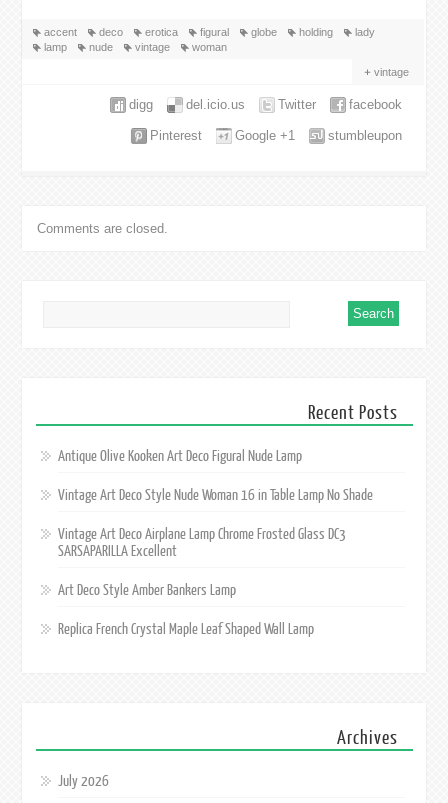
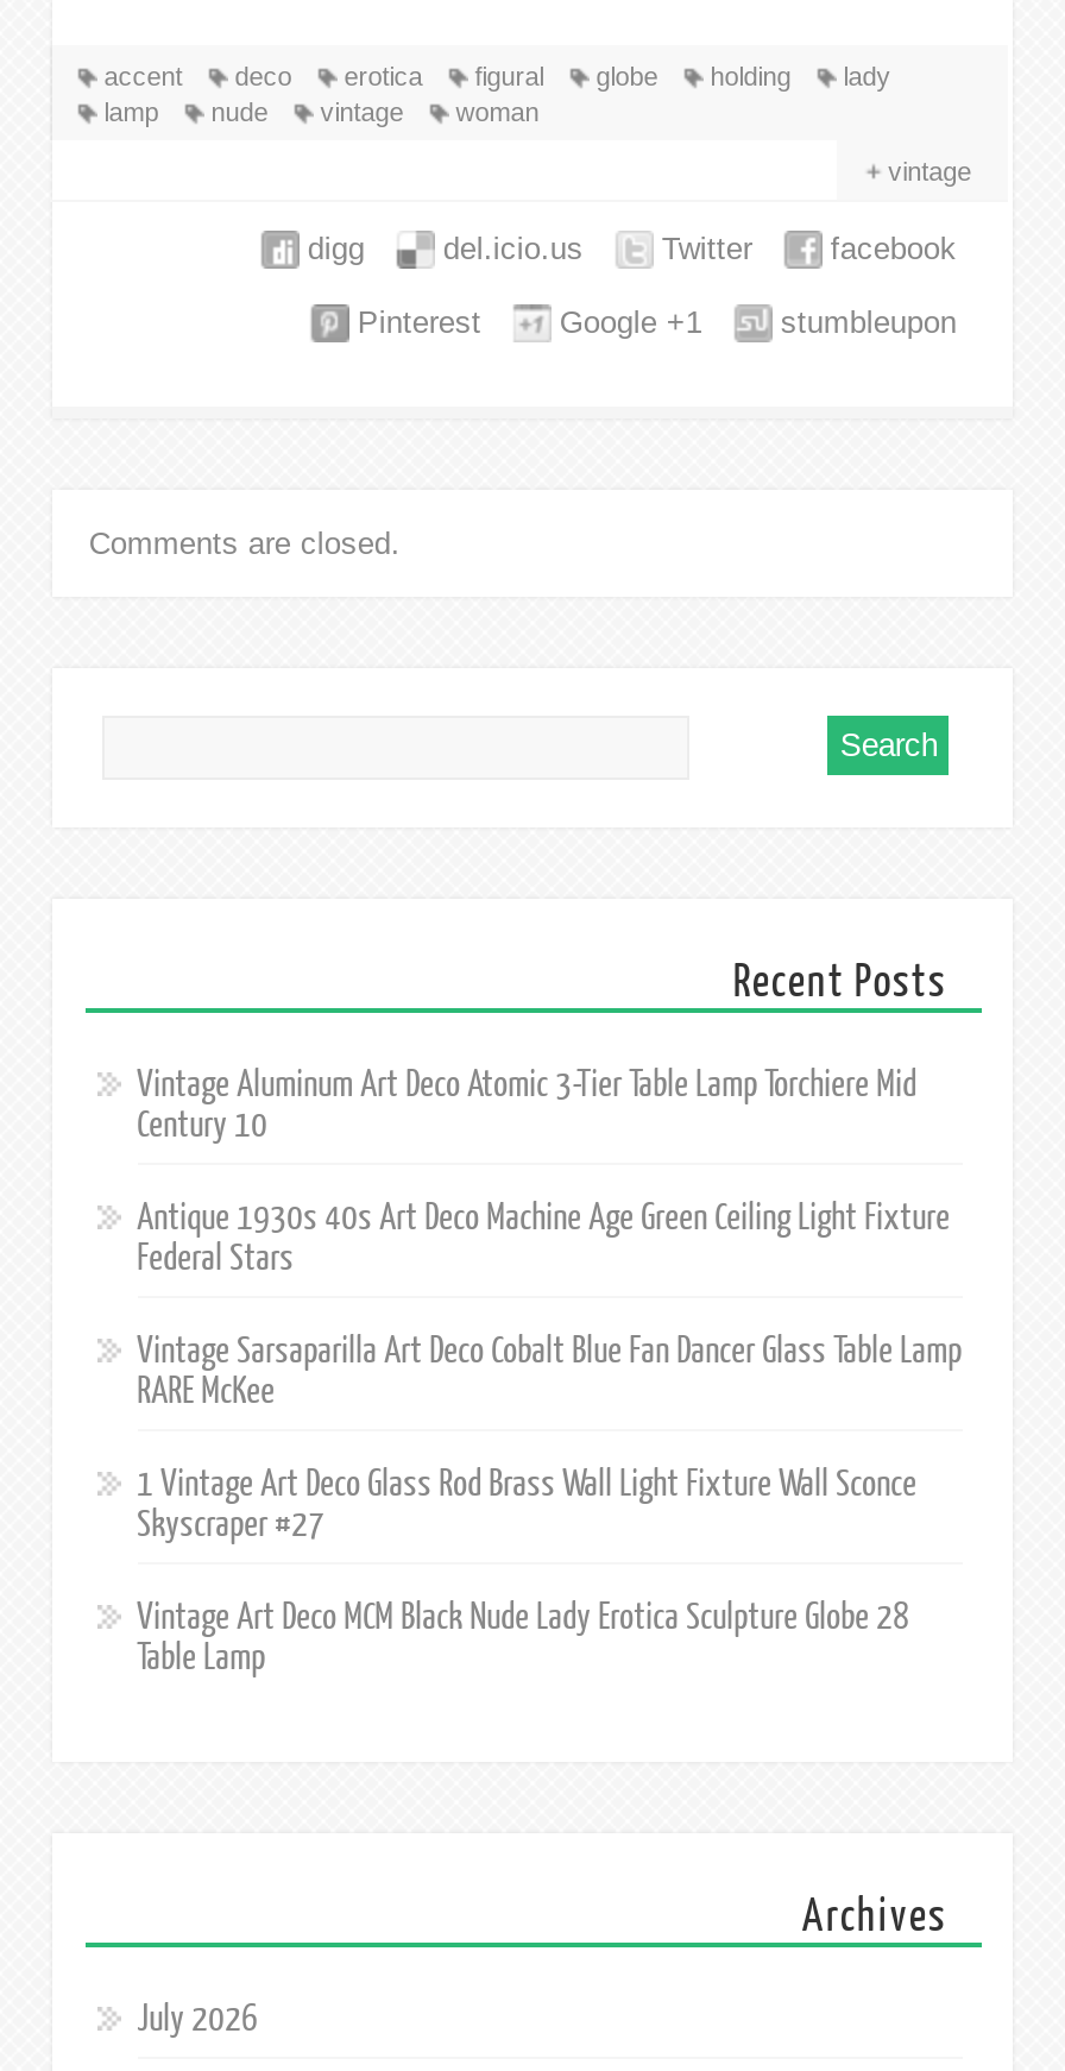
- Antique Olive Kooken Art Deco Figural Nude Lamp
+ Vintage Aluminum Art Deco Atomic 3-Tier Table Lamp Torchiere Mid
+ Century 10

- Vintage Art Deco Style Nude Woman 16 in Table Lamp No Shade
+ Antique 1930s 40s Art Deco Machine Age Green Ceiling Light Fixture
+ Federal Stars

- Vintage Art Deco Airplane Lamp Chrome Frosted Glass DC3
- SARSAPARILLA Excellent
+ Vintage Sarsaparilla Art Deco Cobalt Blue Fan Dancer Glass Table Lamp
+ RARE McKee

- Art Deco Style Amber Bankers Lamp
+ 1 Vintage Art Deco Glass Rod Brass Wall Light Fixture Wall Sconce
+ Skyscraper #27

- Replica French Crystal Maple Leaf Shaped Wall Lamp
+ Vintage Art Deco MCM Black Nude Lady Erotica Sculpture Globe 28
+ Table Lamp
